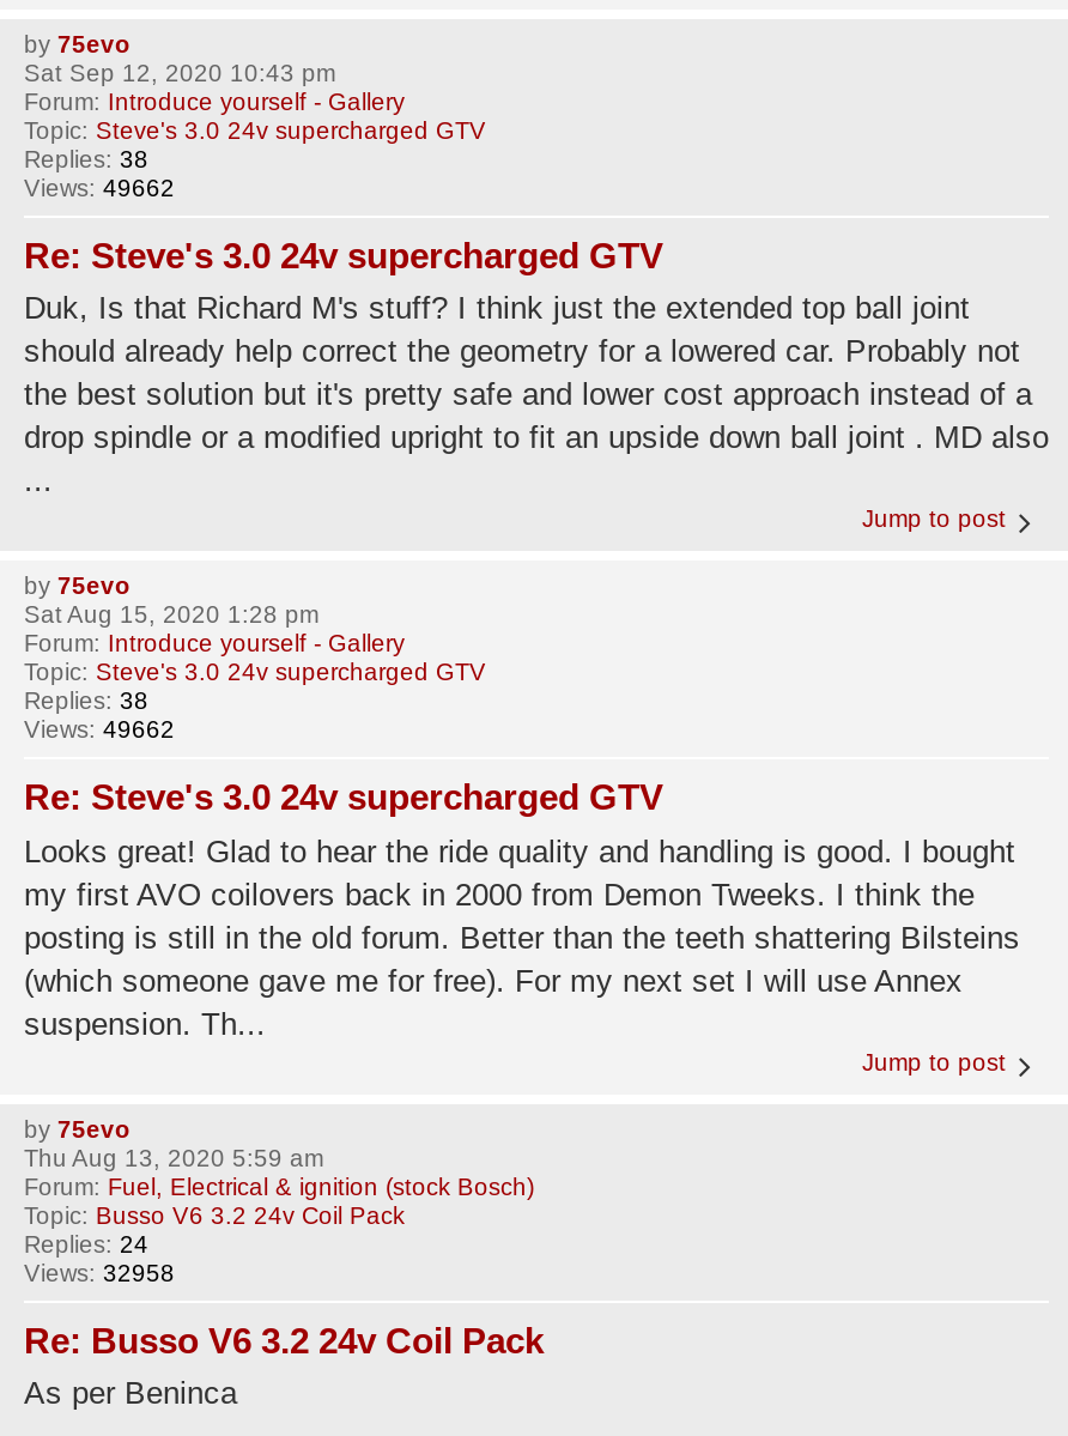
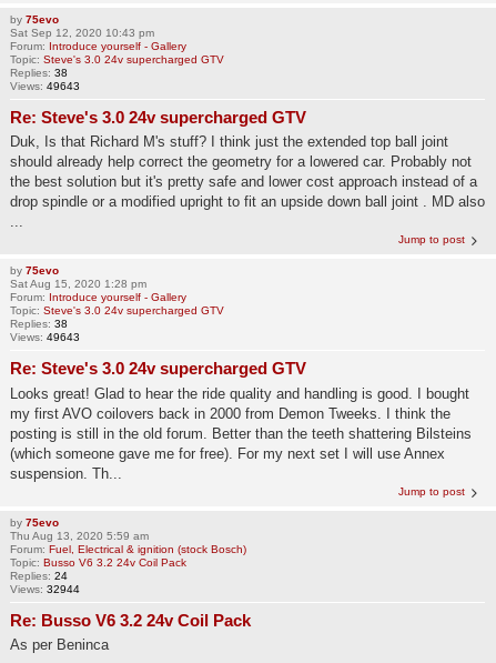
- Views: 49662
+ Views: 49643

- Views: 49662
+ Views: 49643

- Views: 32958
+ Views: 32944
